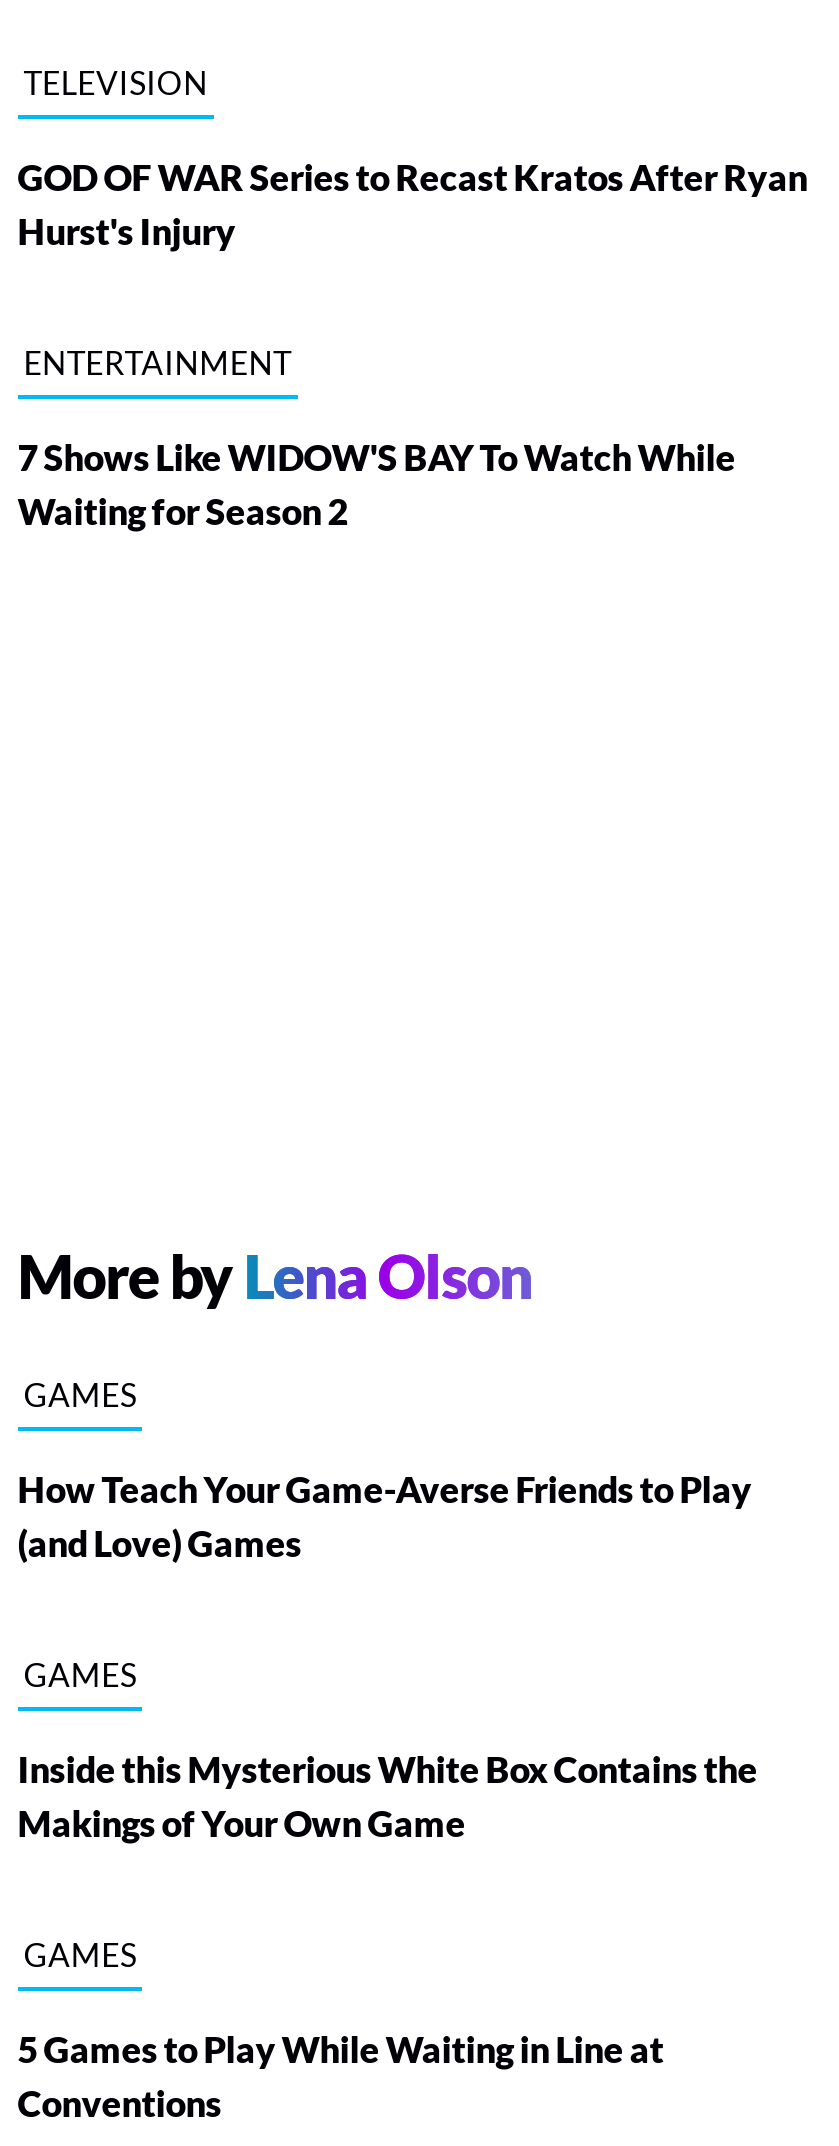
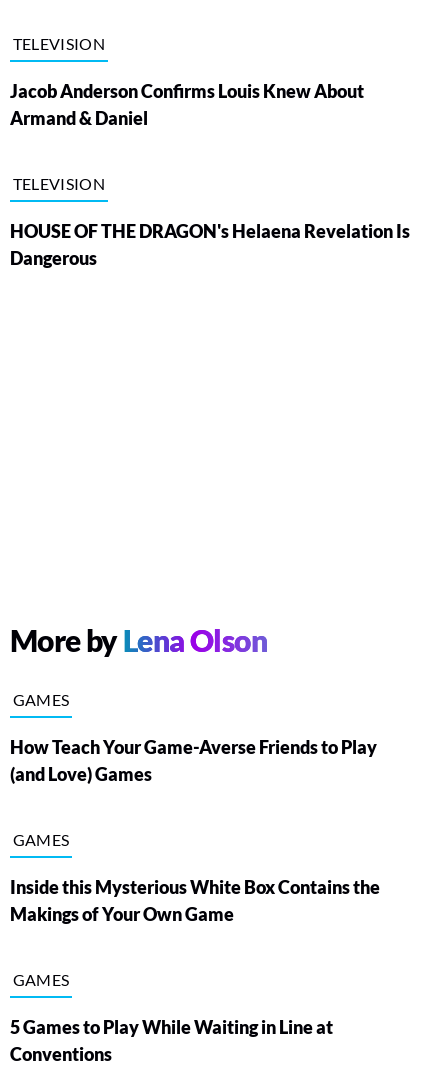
- GOD OF WAR Series to Recast Kratos After Ryan
- Hurst's Injury
+ Jacob Anderson Confirms Louis Knew About
+ Armand & Daniel

- ENTERTAINMENT
+ TELEVISION

- 7 Shows Like WIDOW'S BAY To Watch While
- Waiting for Season 2
+ HOUSE OF THE DRAGON's Helaena Revelation Is
+ Dangerous
